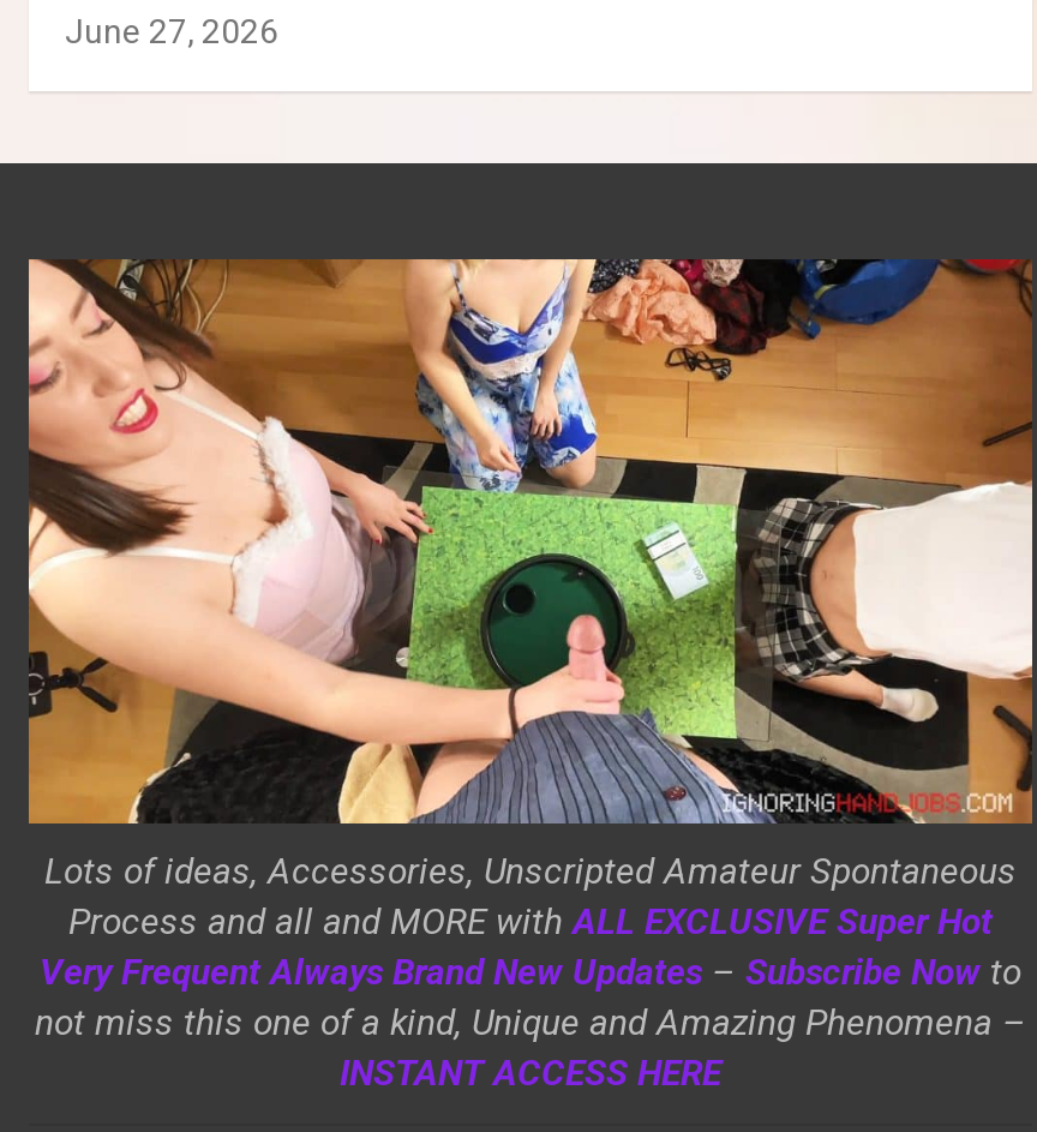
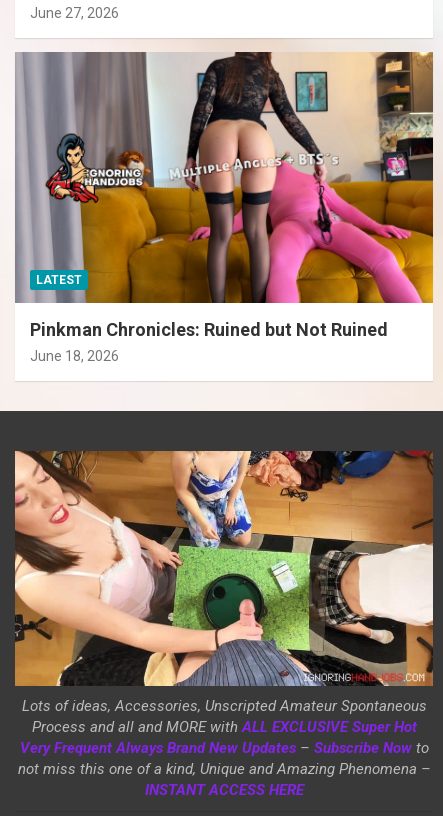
+ [image]
+ LATEST
+ Pinkman Chronicles: Ruined but Not Ruined
+ June 18, 2026
